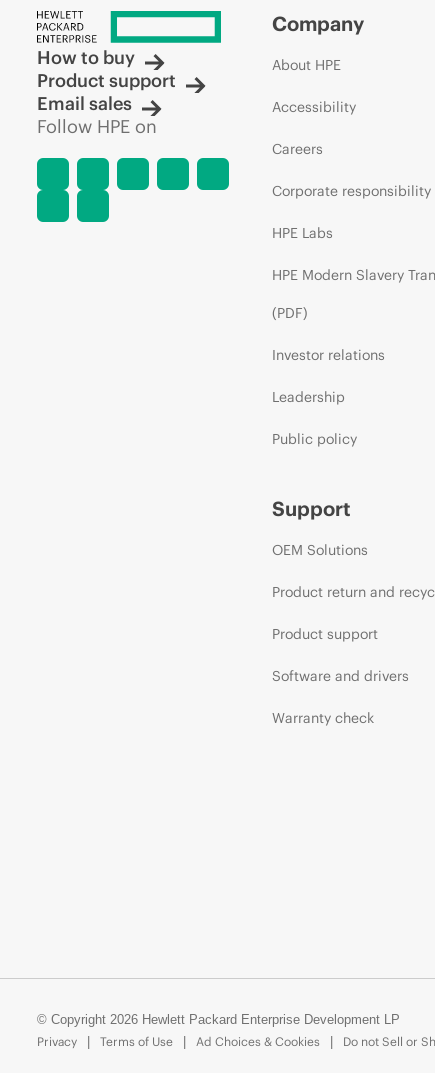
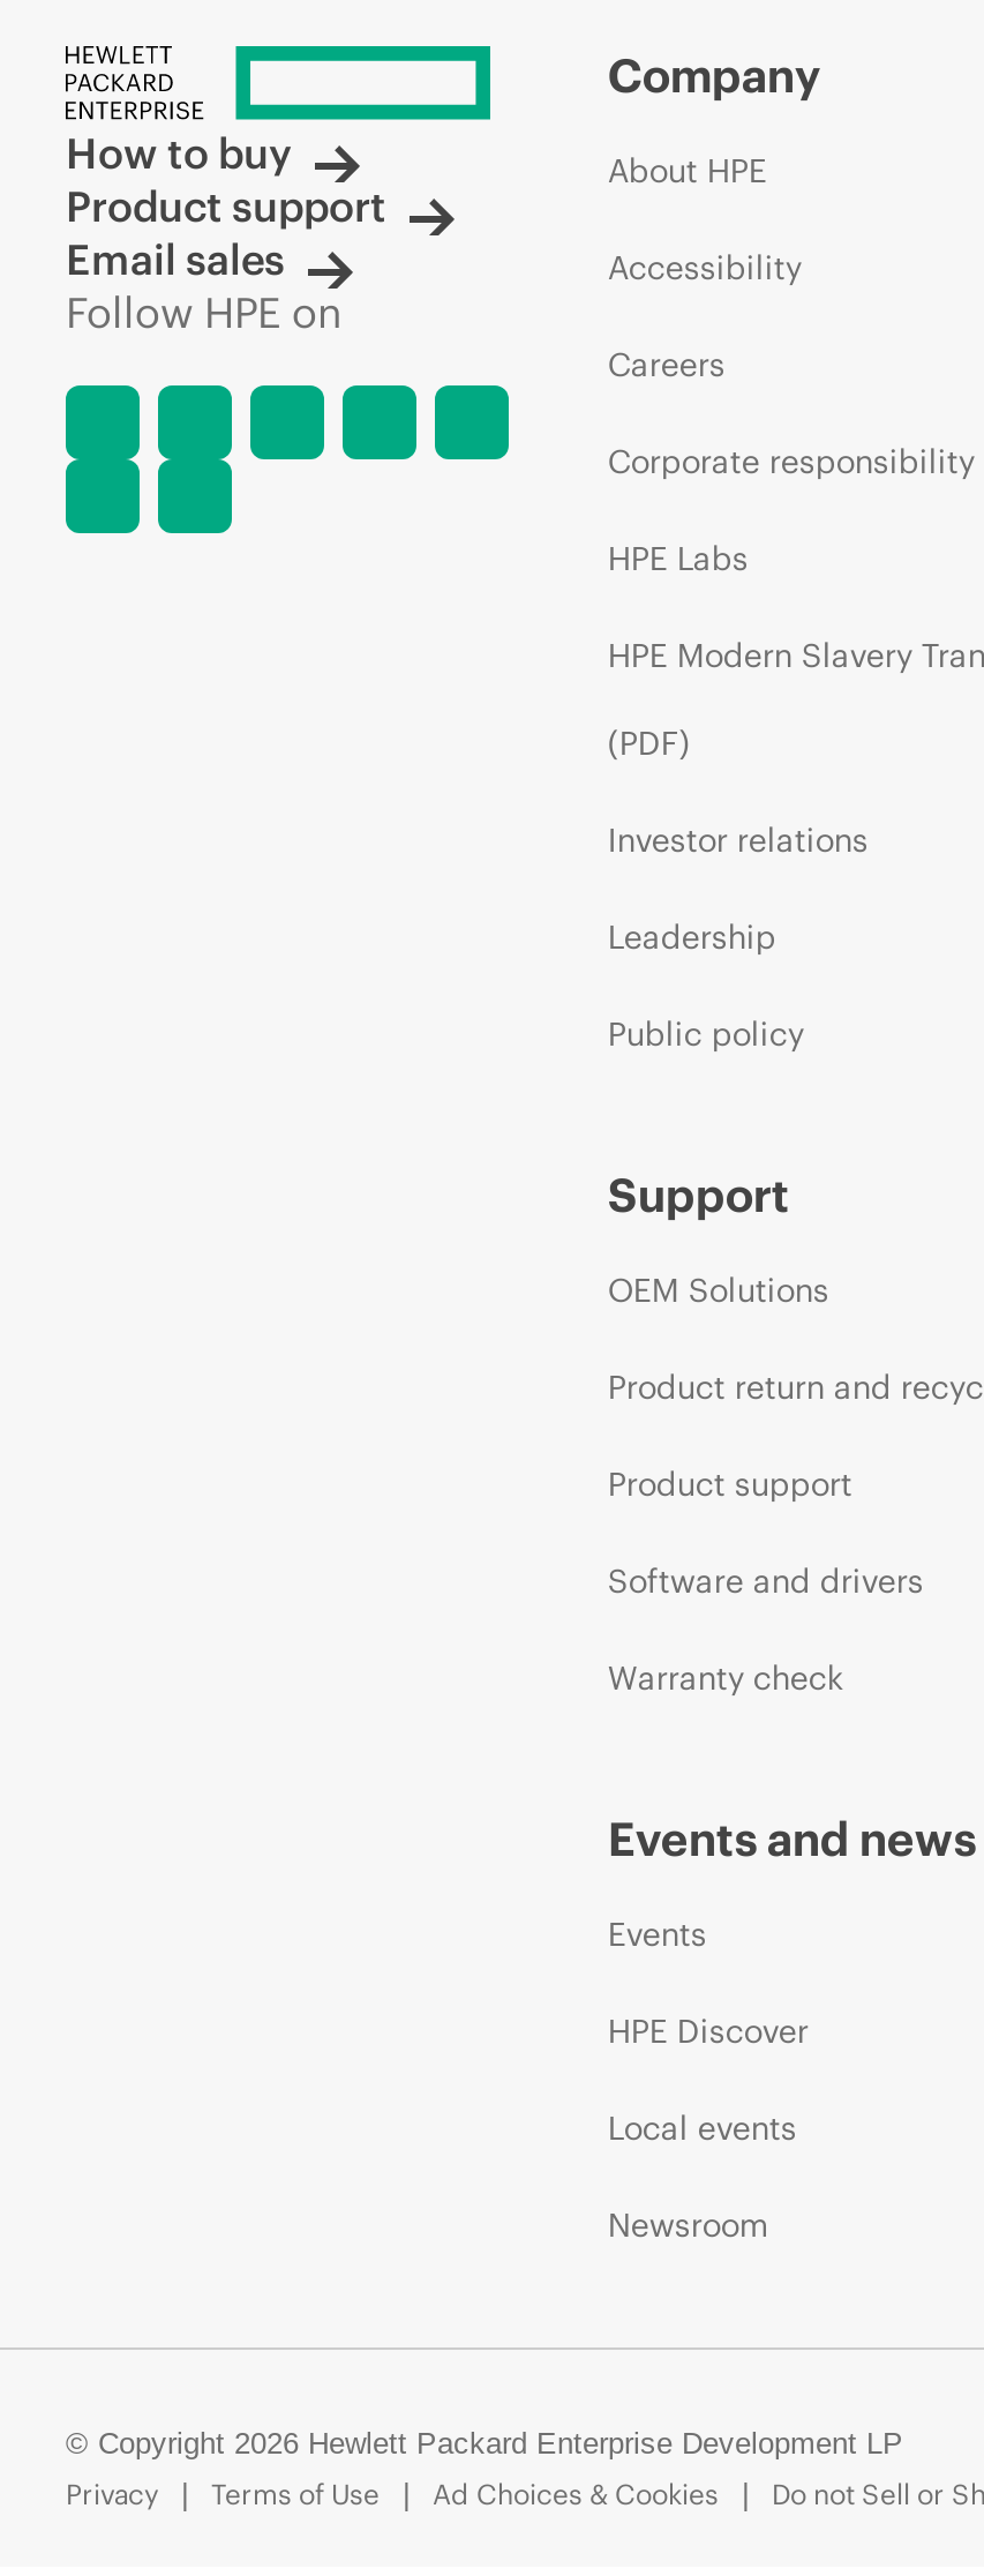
+ Events and news
+ Events
+ HPE Discover
+ Local events
+ Newsroom
